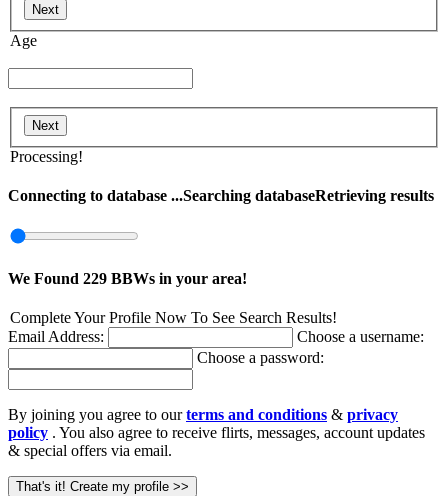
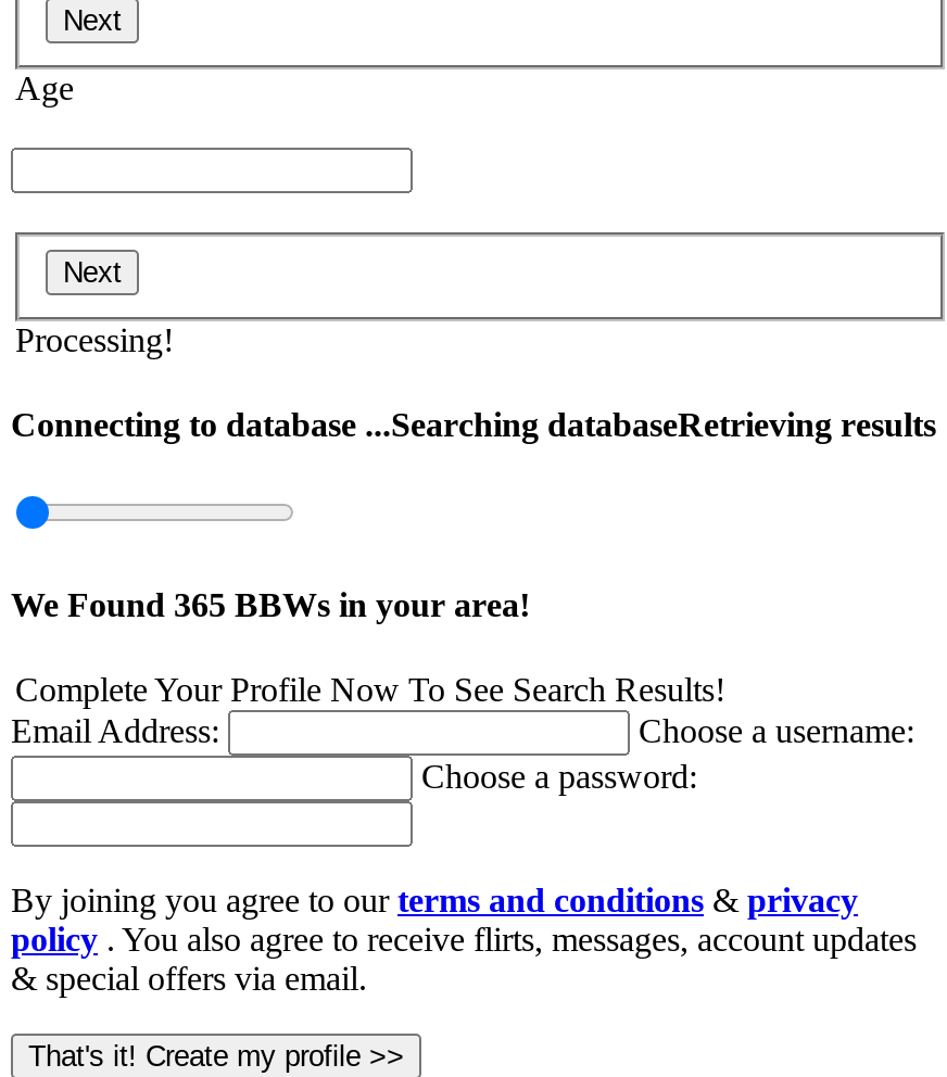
- We Found 229 BBWs in your area!
+ We Found 365 BBWs in your area!
